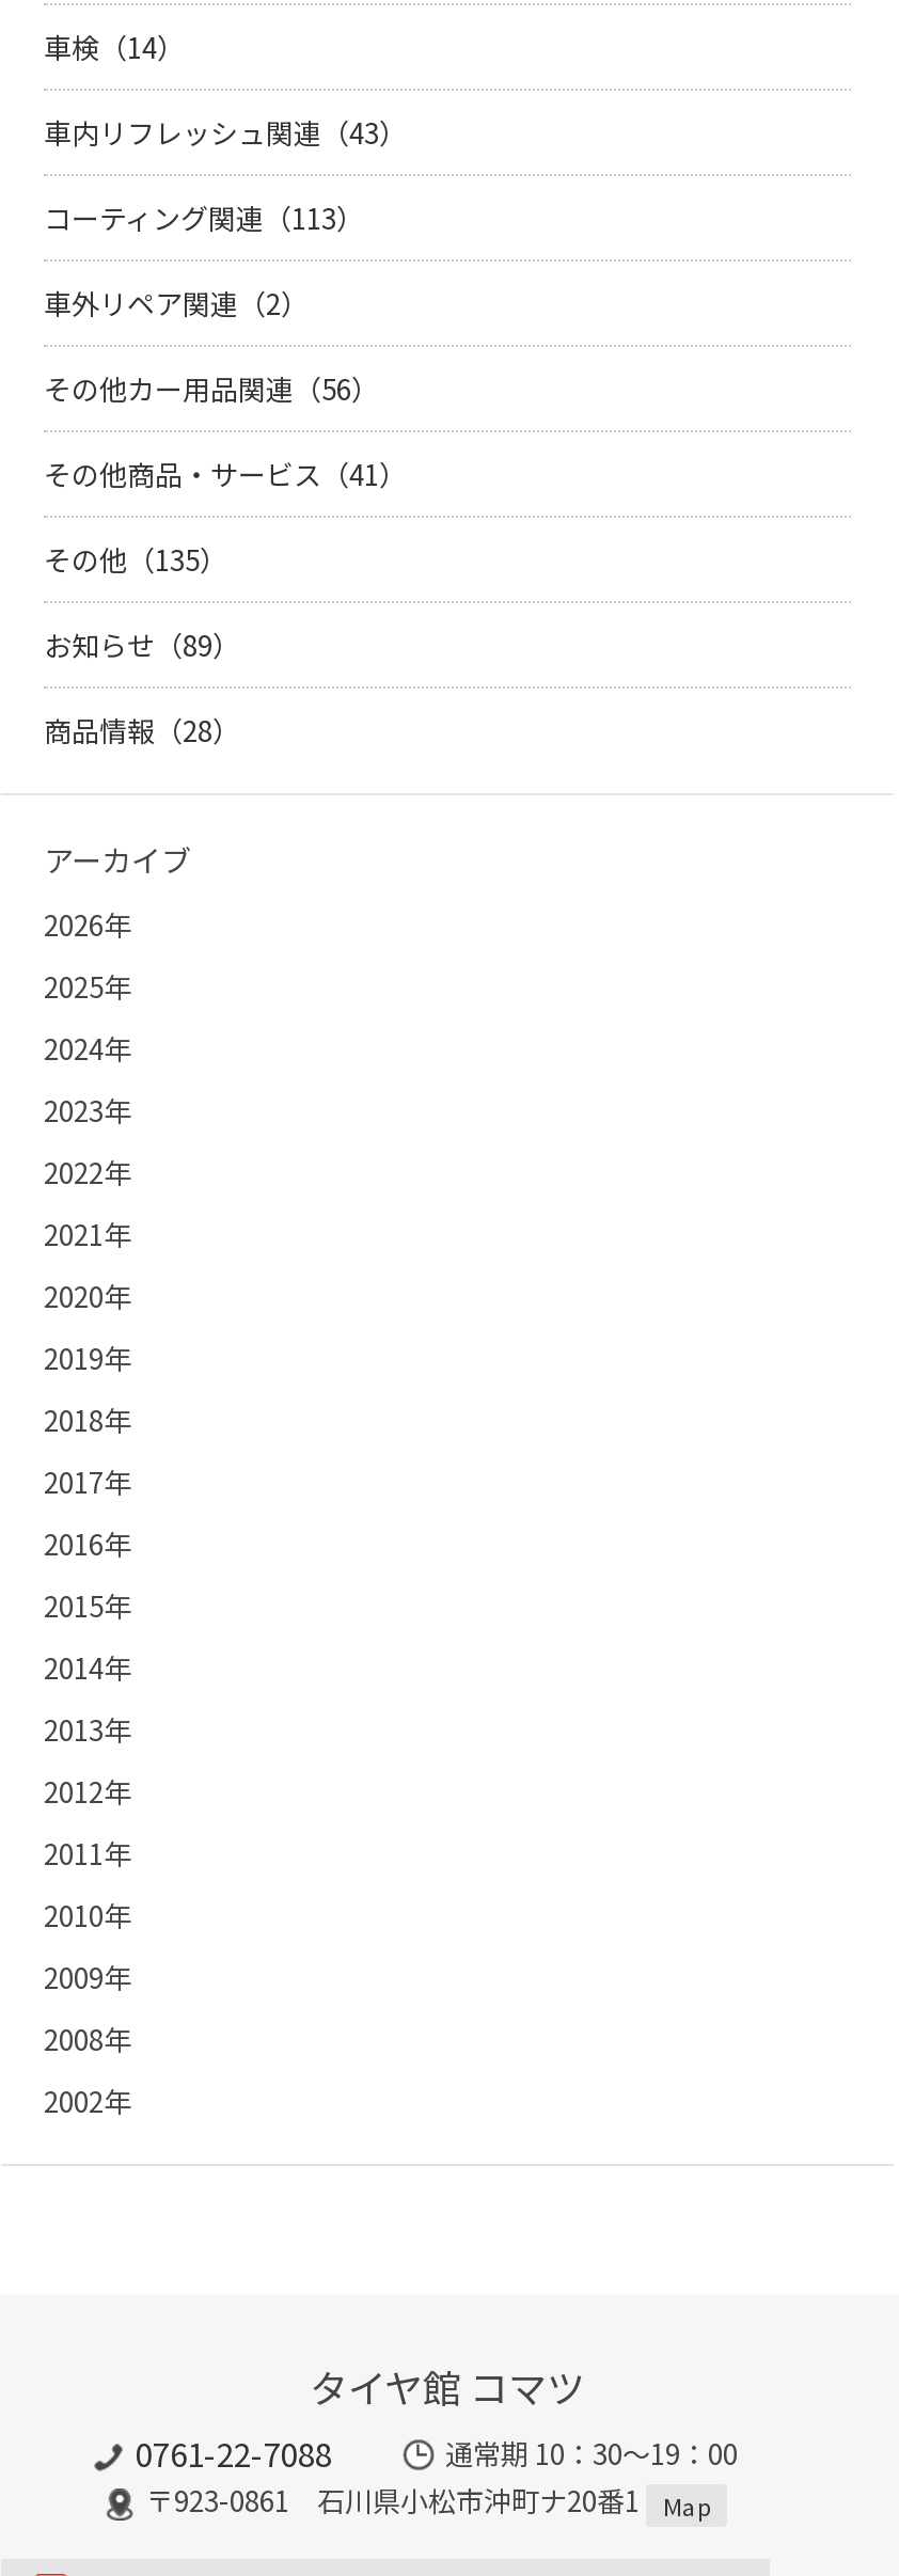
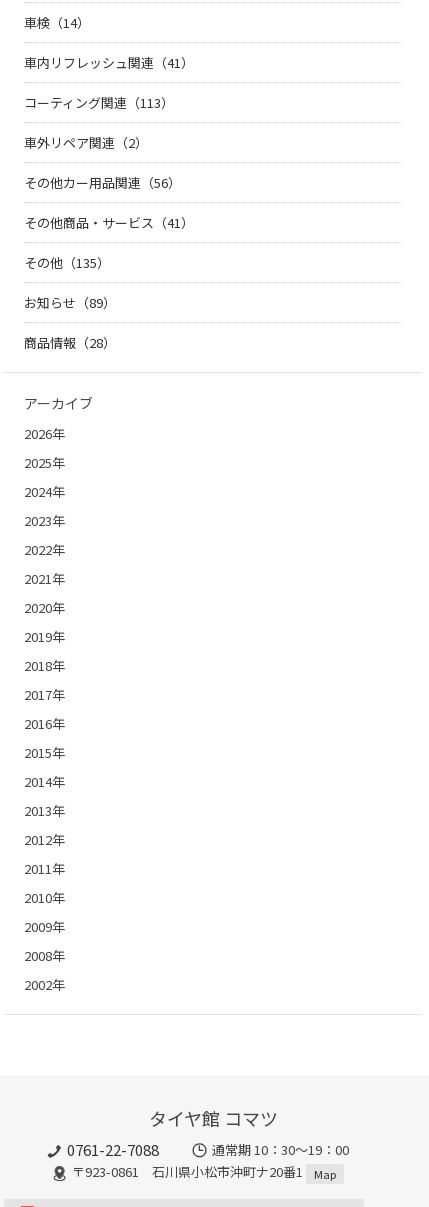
- 車内リフレッシュ関連（43）
+ 車内リフレッシュ関連（41）
